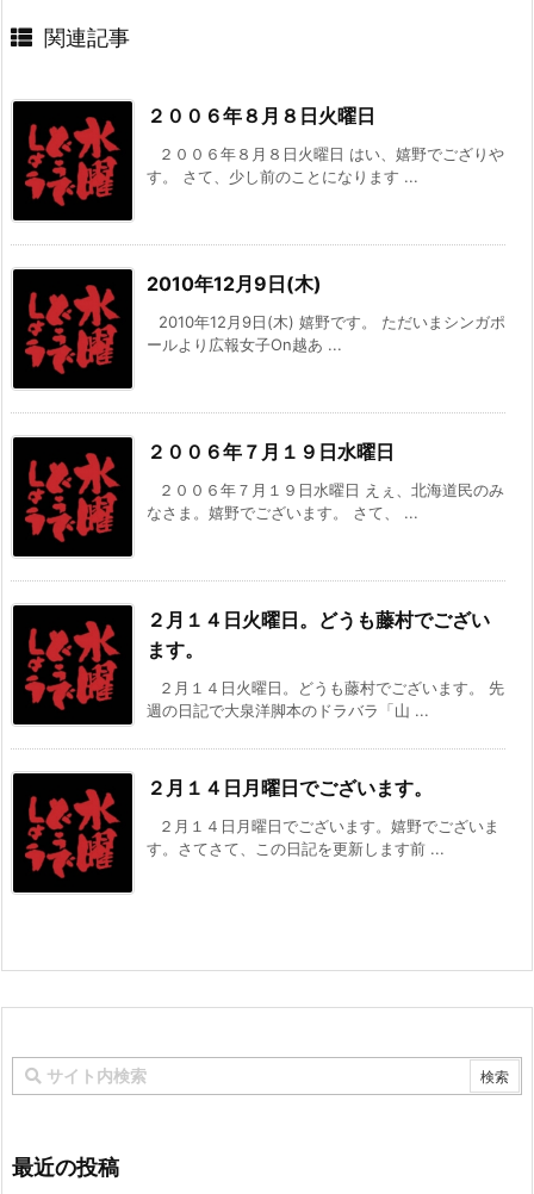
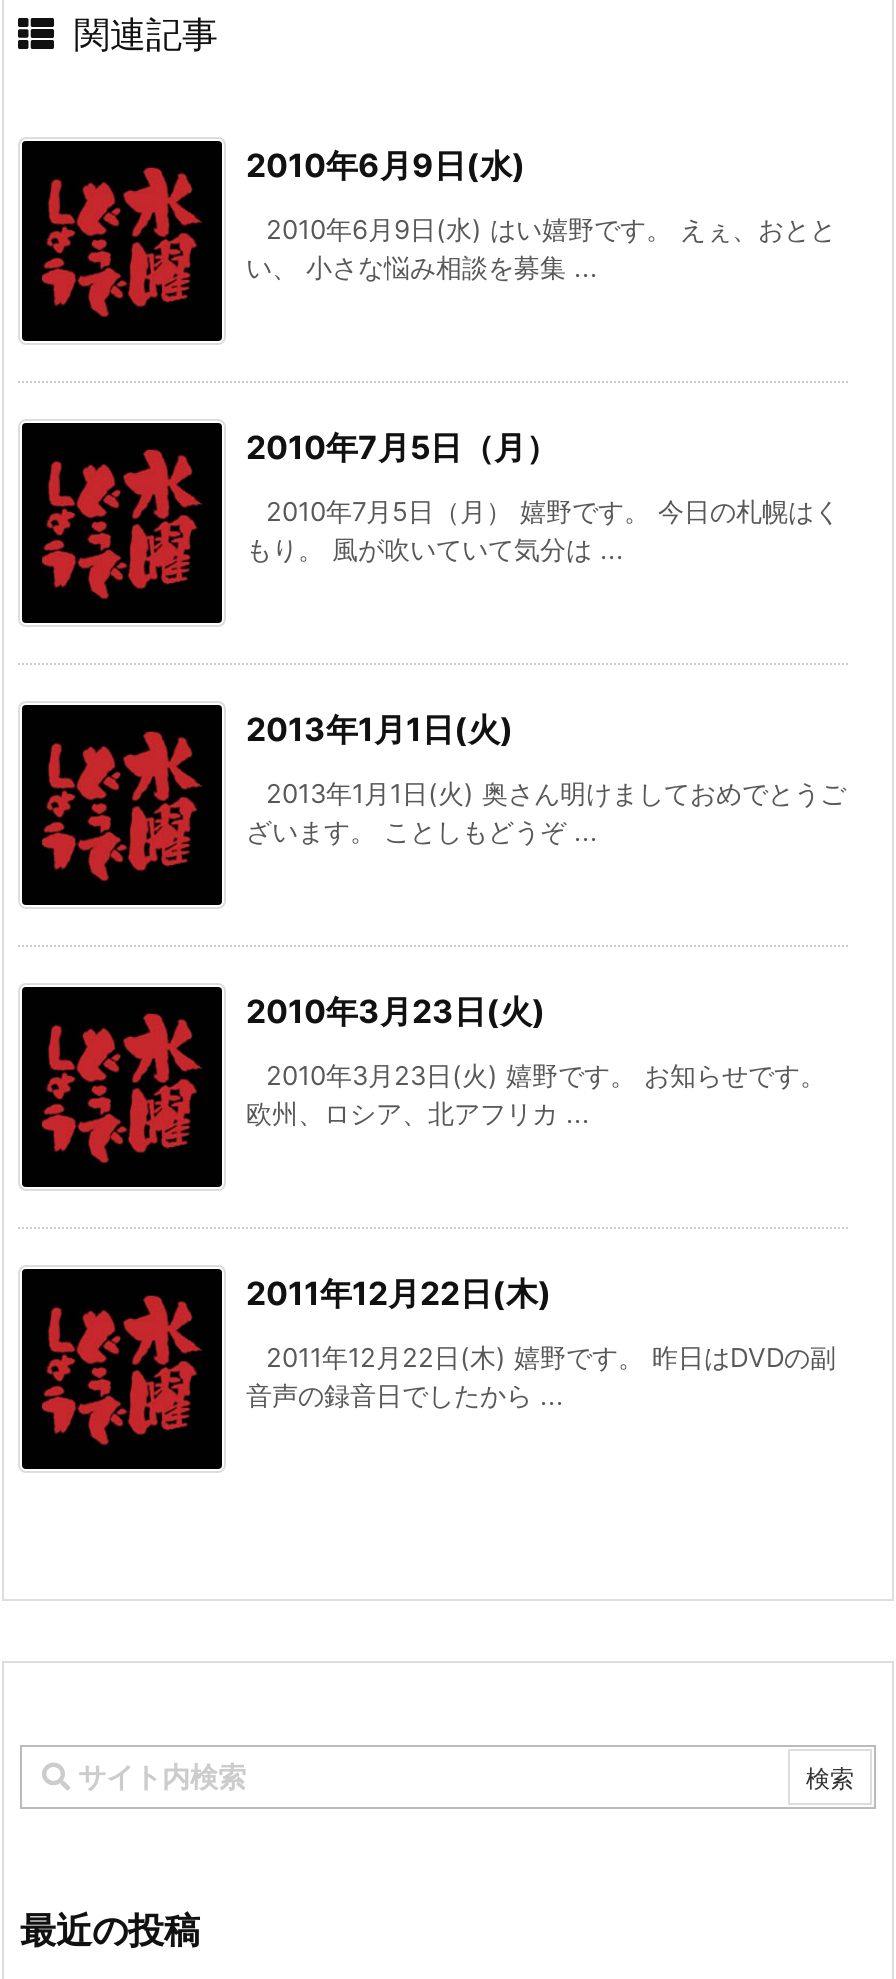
- ２００６年８月８日火曜日
+ 2010年6月9日(水)

- ２００６年８月８日火曜日 はい、嬉野でござりや
- す。 さて、少し前のことになります ...
+ 2010年6月9日(水) はい嬉野です。 えぇ、おとと
+ い、 小さな悩み相談を募集 ...

- 2010年12月9日(木)
+ 2010年7月5日（月）

- 2010年12月9日(木) 嬉野です。 ただいまシンガポ
- ールより広報女子On越あ ...
+ 2010年7月5日（月） 嬉野です。 今日の札幌はく
+ もり。 風が吹いていて気分は ...

- ２００６年７月１９日水曜日
+ 2013年1月1日(火)

- ２００６年７月１９日水曜日 えぇ、北海道民のみ
- なさま。嬉野でございます。 さて、 ...
+ 2013年1月1日(火) 奥さん明けましておめでとうご
+ ざいます。 ことしもどうぞ ...

- ２月１４日火曜日。どうも藤村でござい
- ます。
+ 2010年3月23日(火)

- ２月１４日火曜日。どうも藤村でございます。 先
- 週の日記で大泉洋脚本のドラバラ「山 ...
+ 2010年3月23日(火) 嬉野です。 お知らせです。
+ 欧州、ロシア、北アフリカ ...

- ２月１４日月曜日でございます。
+ 2011年12月22日(木)

- ２月１４日月曜日でございます。嬉野でございま
- す。さてさて、この日記を更新します前 ...
+ 2011年12月22日(木) 嬉野です。 昨日はDVDの副
+ 音声の録音日でしたから ...
